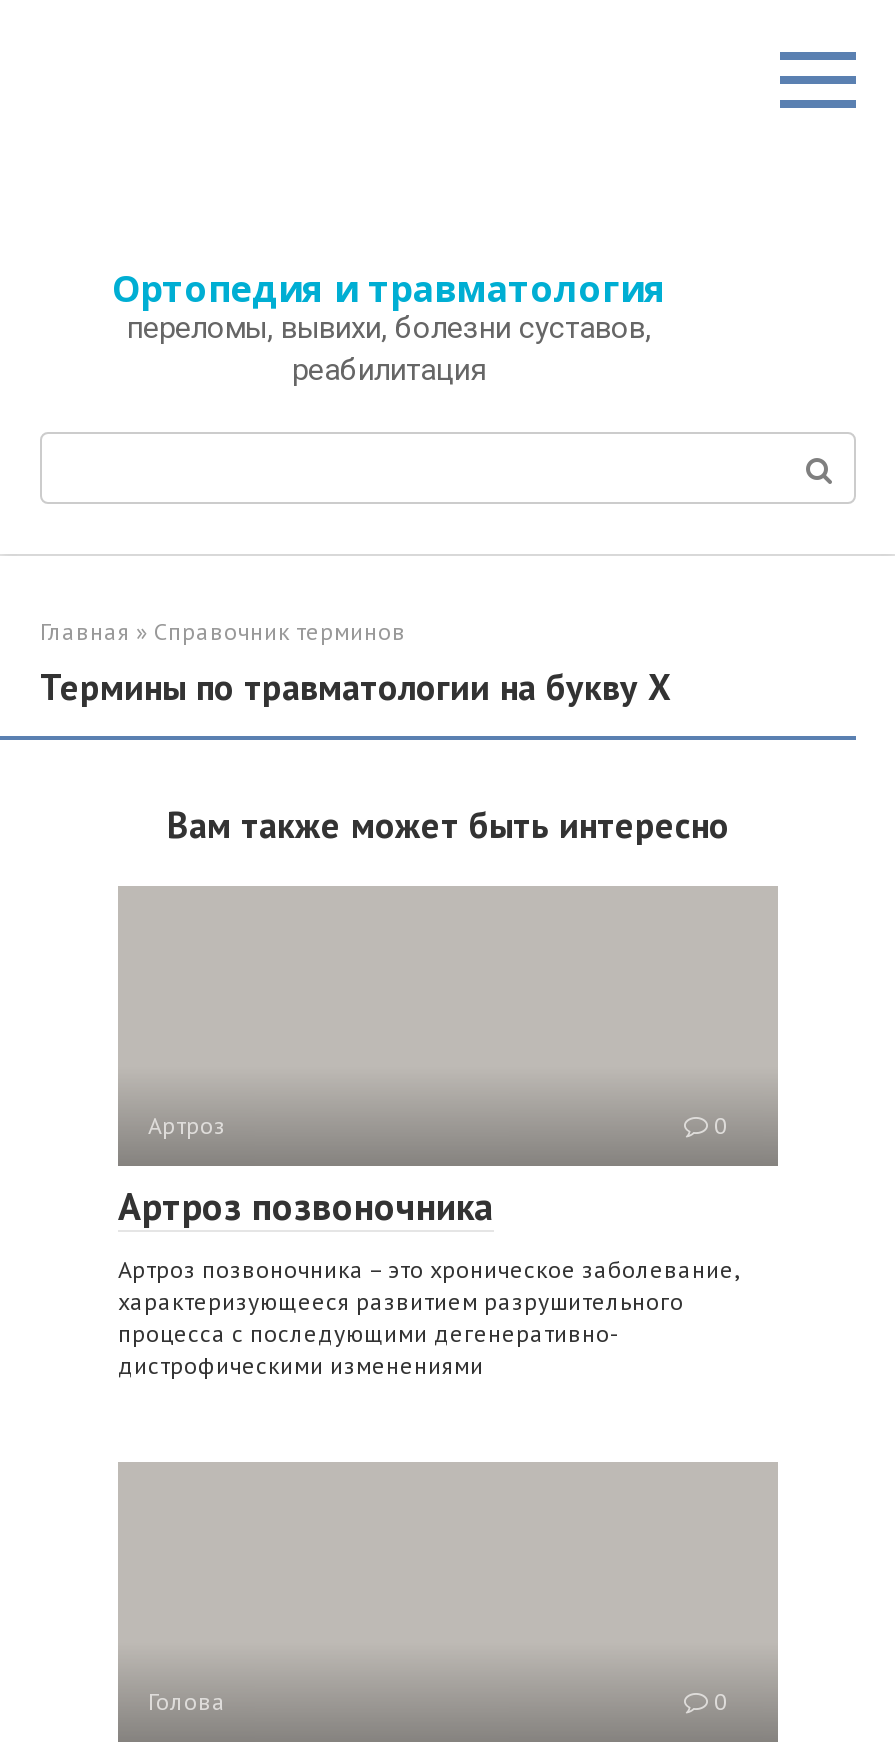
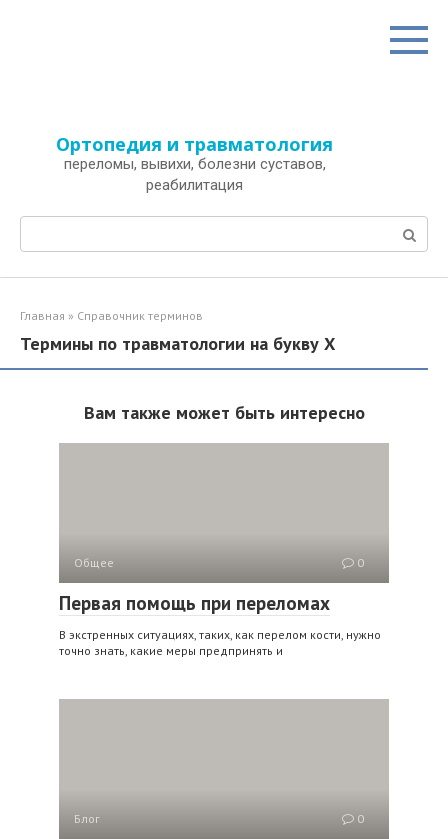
- Артроз
+ Общее

- Артроз позвоночника
+ Первая помощь при переломах

- Артроз позвоночника – это хроническое заболевание,
- характеризующееся развитием разрушительного
- процесса с последующими дегенеративно-
- дистрофическими изменениями
+ В экстренных ситуациях, таких, как перелом кости, нужно
+ точно знать, какие меры предпринять и

- Голова
+ Блог
